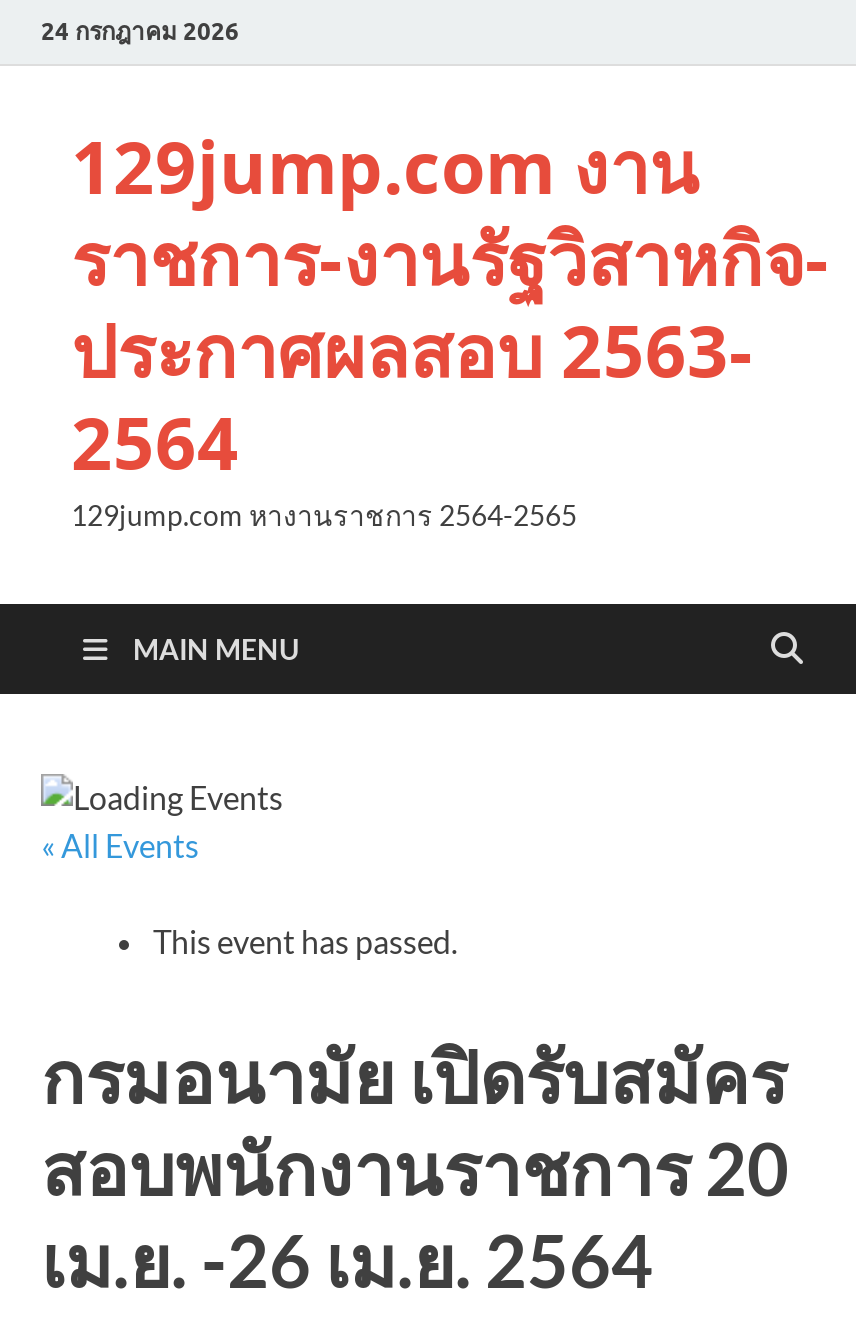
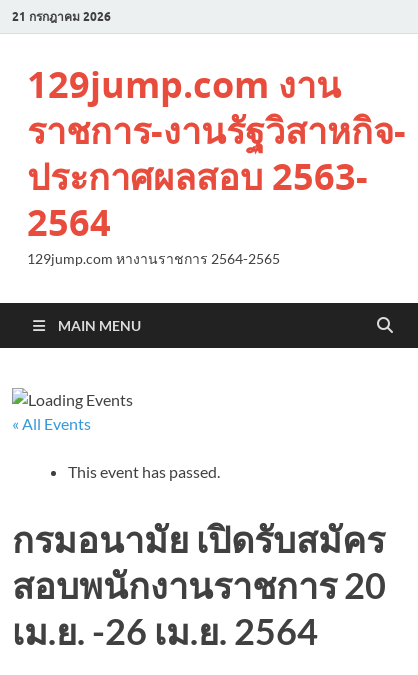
- 24 กรกฎาคม 2026
+ 21 กรกฎาคม 2026
